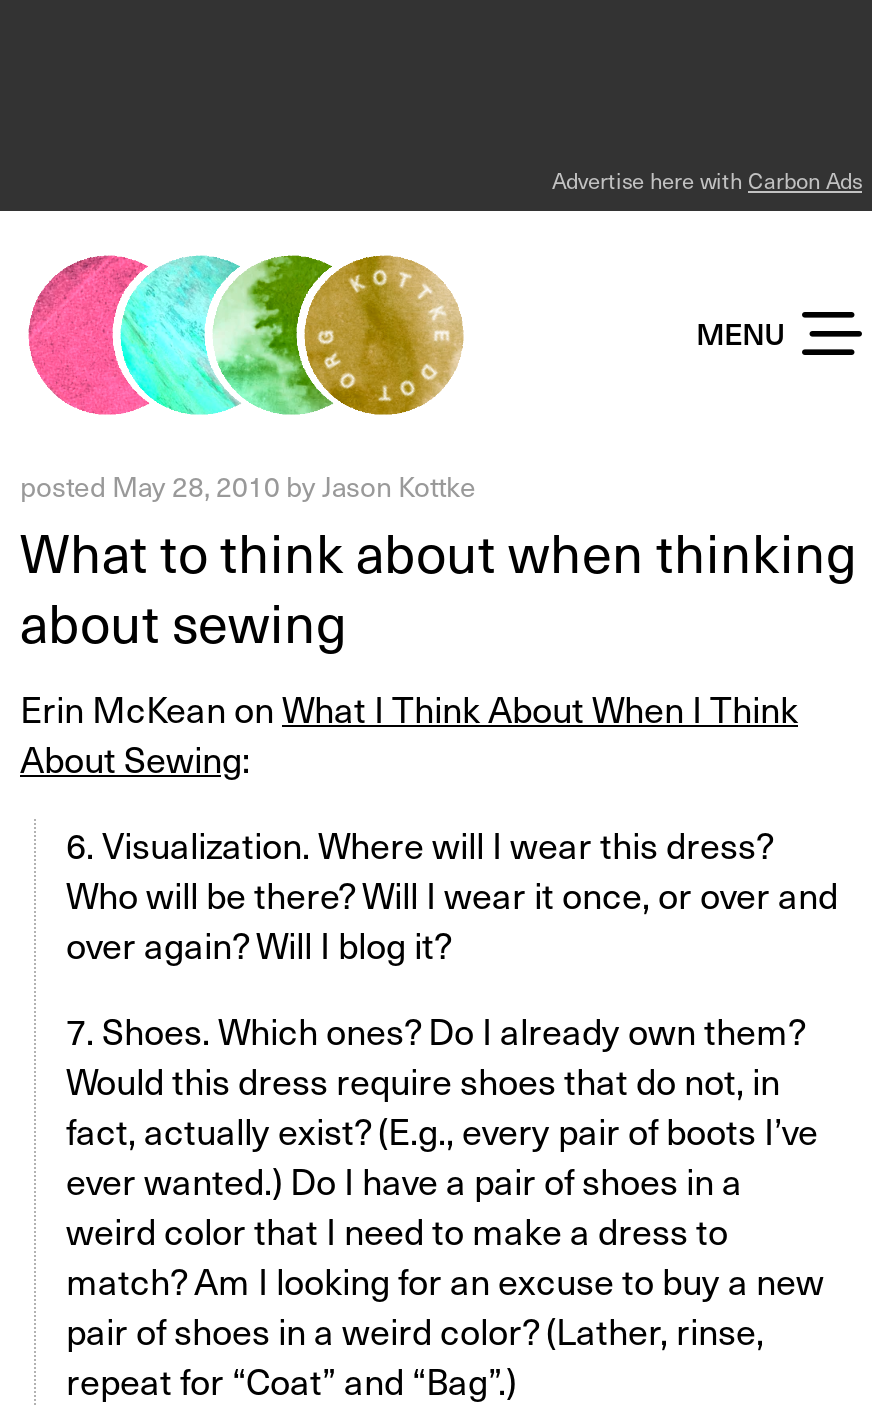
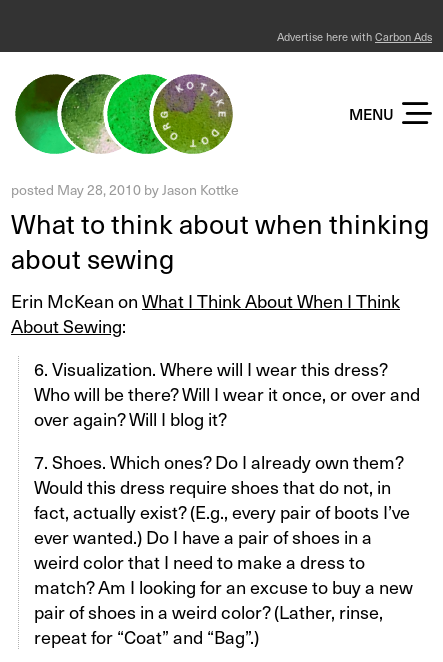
- [image]
+ [image]
